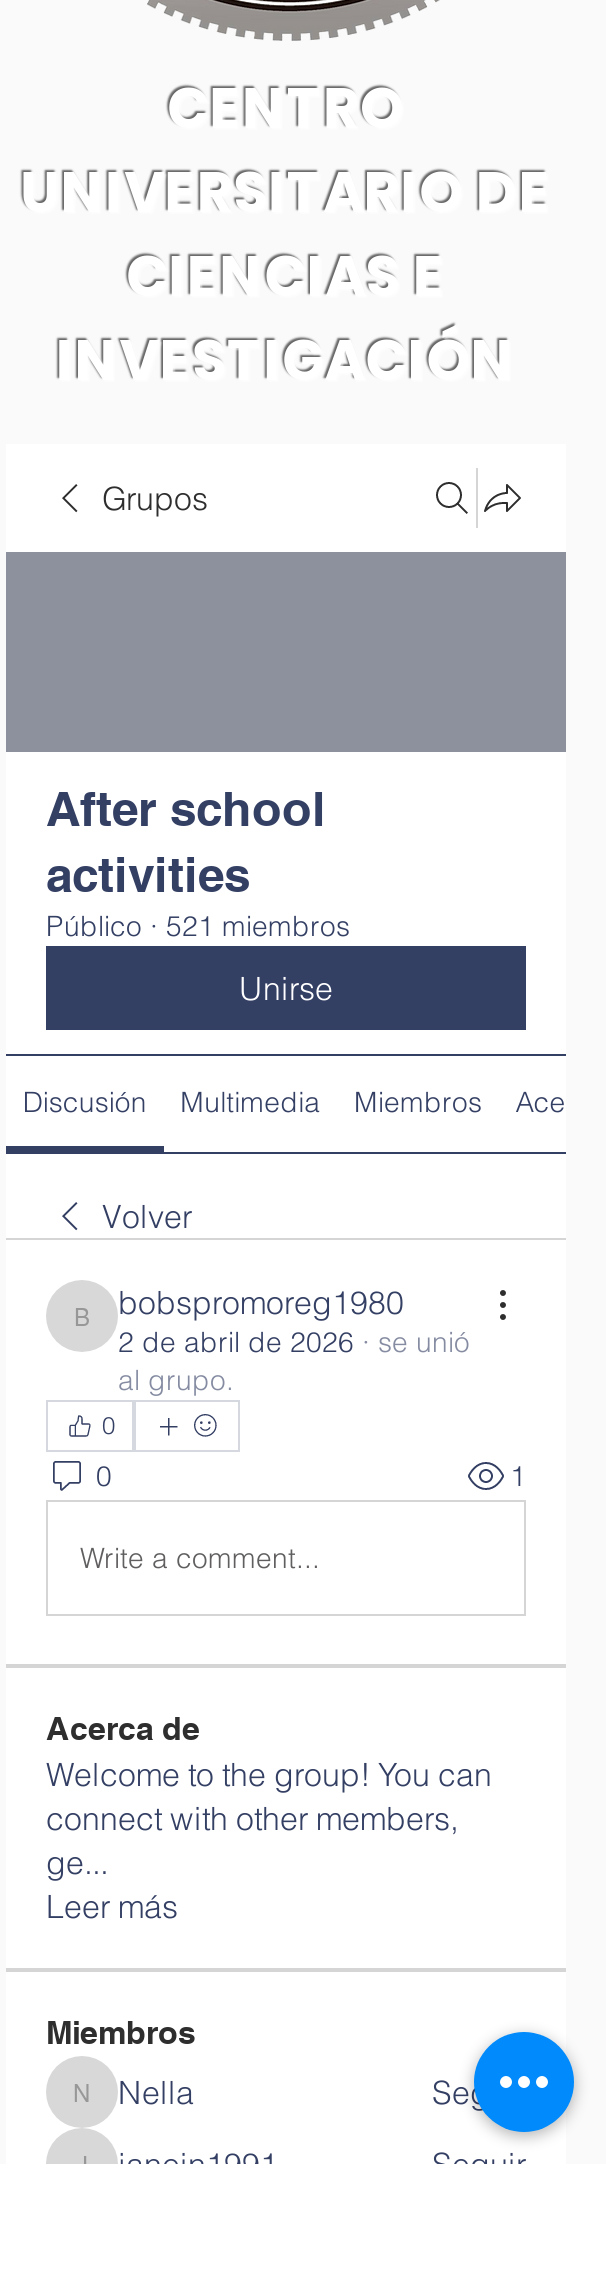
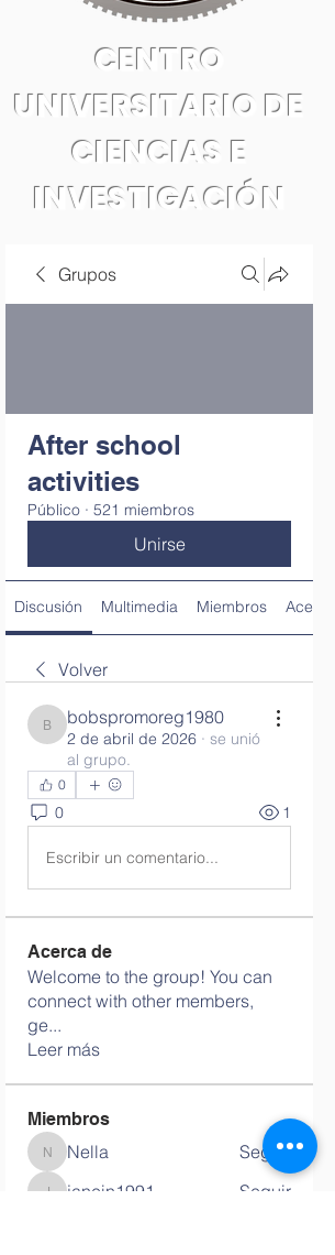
- Write a comment...
+ Escribir un comentario...
